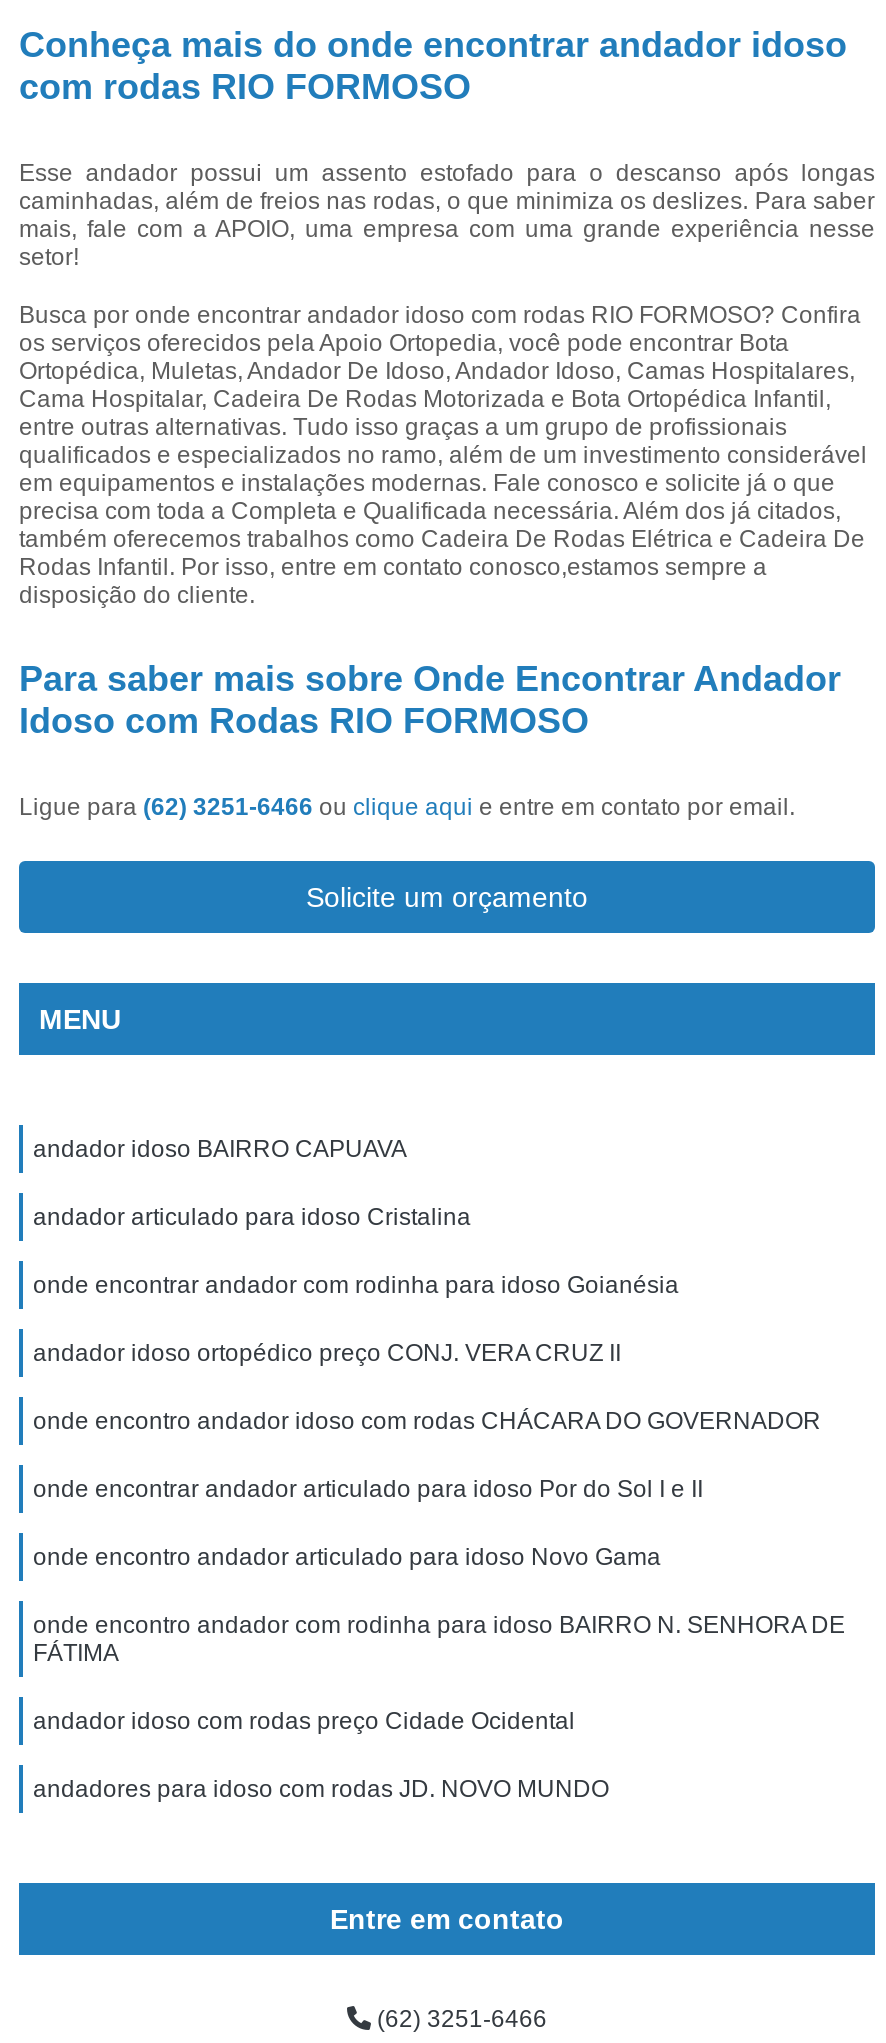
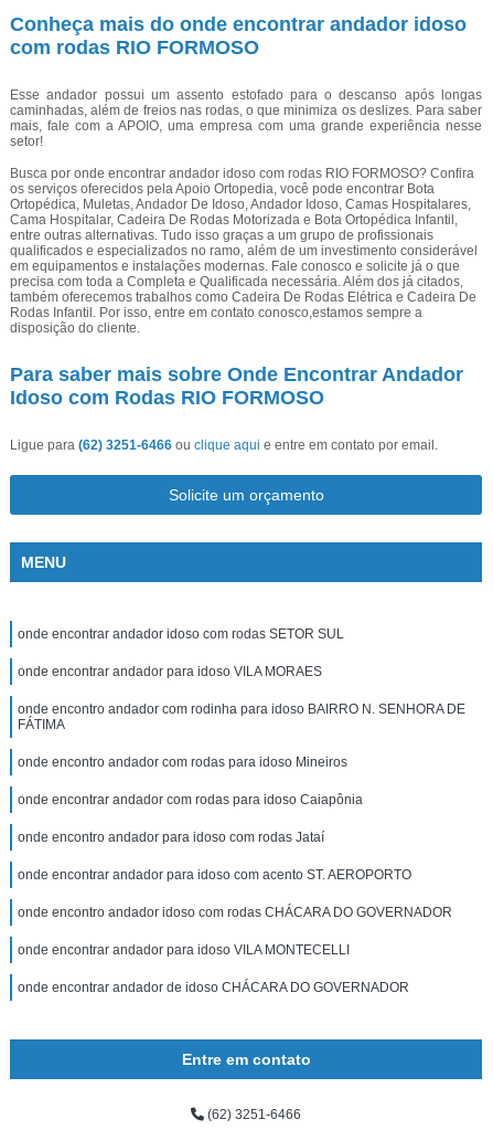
- andador idoso BAIRRO CAPUAVA
- andador articulado para idoso Cristalina
- onde encontrar andador com rodinha para idoso Goianésia
- andador idoso ortopédico preço CONJ. VERA CRUZ II
- onde encontrar andador articulado para idoso Por do Sol I e II
- onde encontro andador articulado para idoso Novo Gama
+ onde encontrar andador idoso com rodas SETOR SUL
+ onde encontrar andador para idoso VILA MORAES

moved down: onde encontro andador idoso com rodas CHÁCARA DO GOVERNADOR

moved up: onde encontro andador com rodinha para idoso BAIRRO N. SENHORA DE | FÁTIMA

- andador idoso com rodas preço Cidade Ocidental
- andadores para idoso com rodas JD. NOVO MUNDO
+ onde encontro andador com rodas para idoso Mineiros
+ onde encontrar andador com rodas para idoso Caiapônia
+ onde encontro andador para idoso com rodas Jataí
+ onde encontrar andador para idoso com acento ST. AEROPORTO
+ onde encontrar andador para idoso VILA MONTECELLI
+ onde encontrar andador de idoso CHÁCARA DO GOVERNADOR
